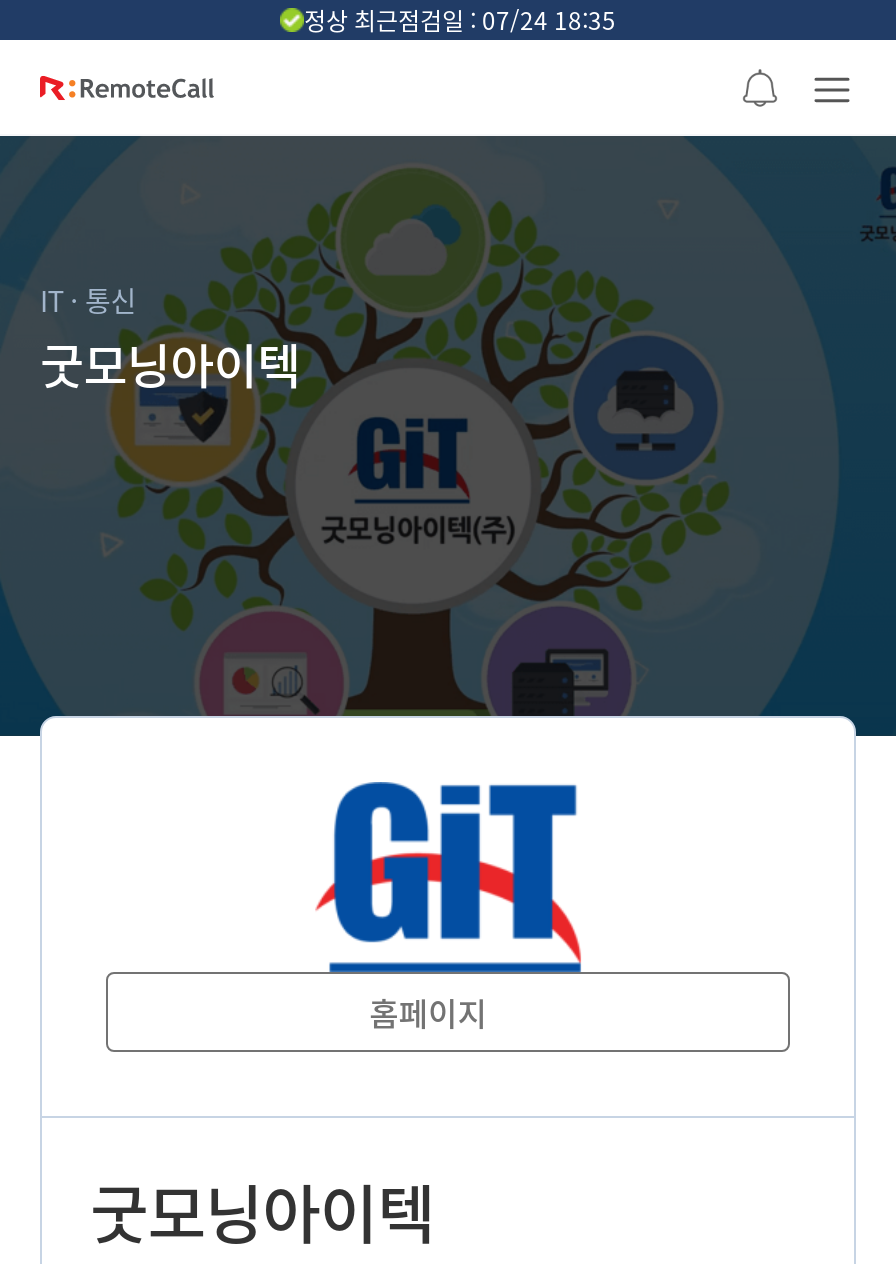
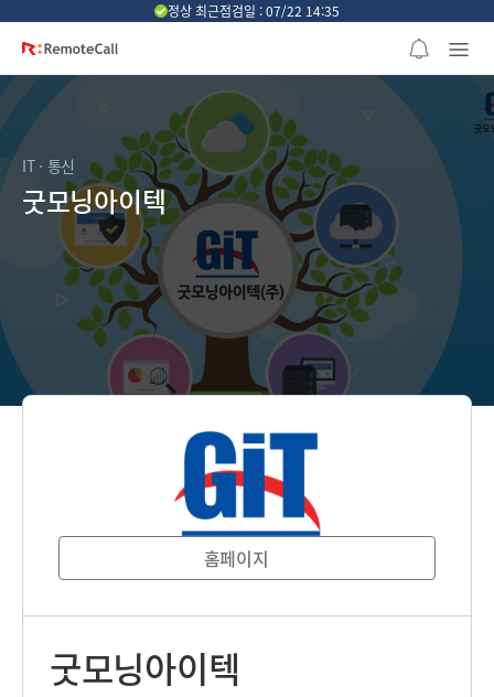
- 정상 최근점검일 : 07/24 18:35
+ 정상 최근점검일 : 07/22 14:35
